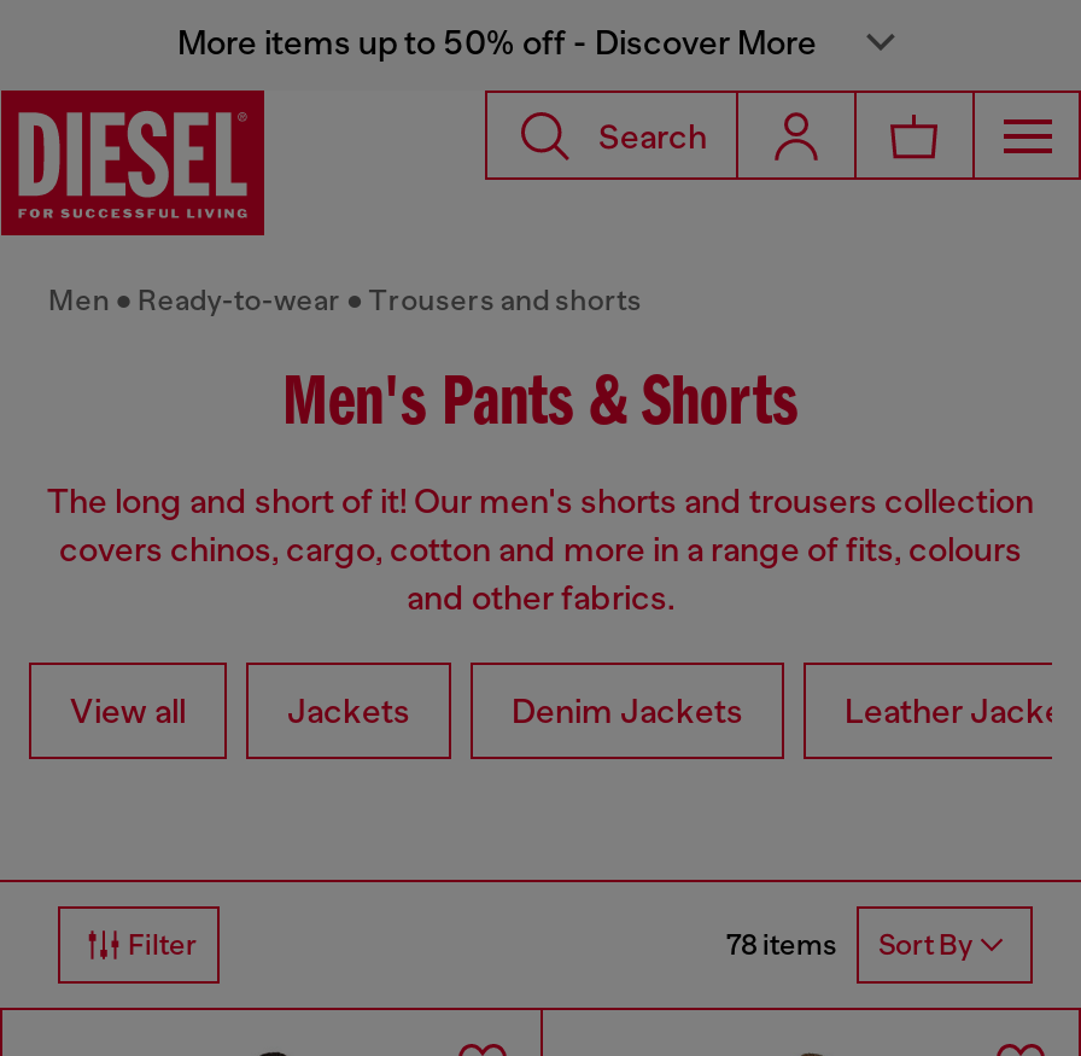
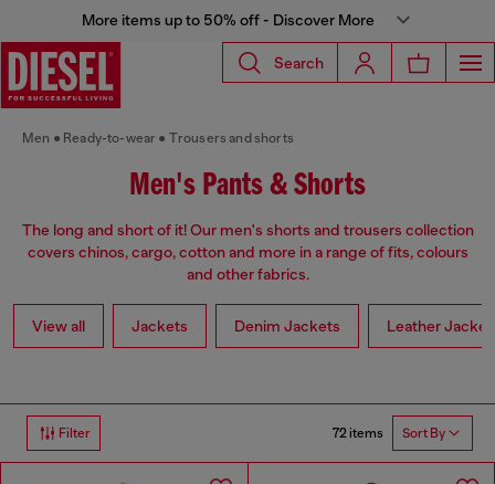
- 78 items Sort By
+ 72 items Sort By
